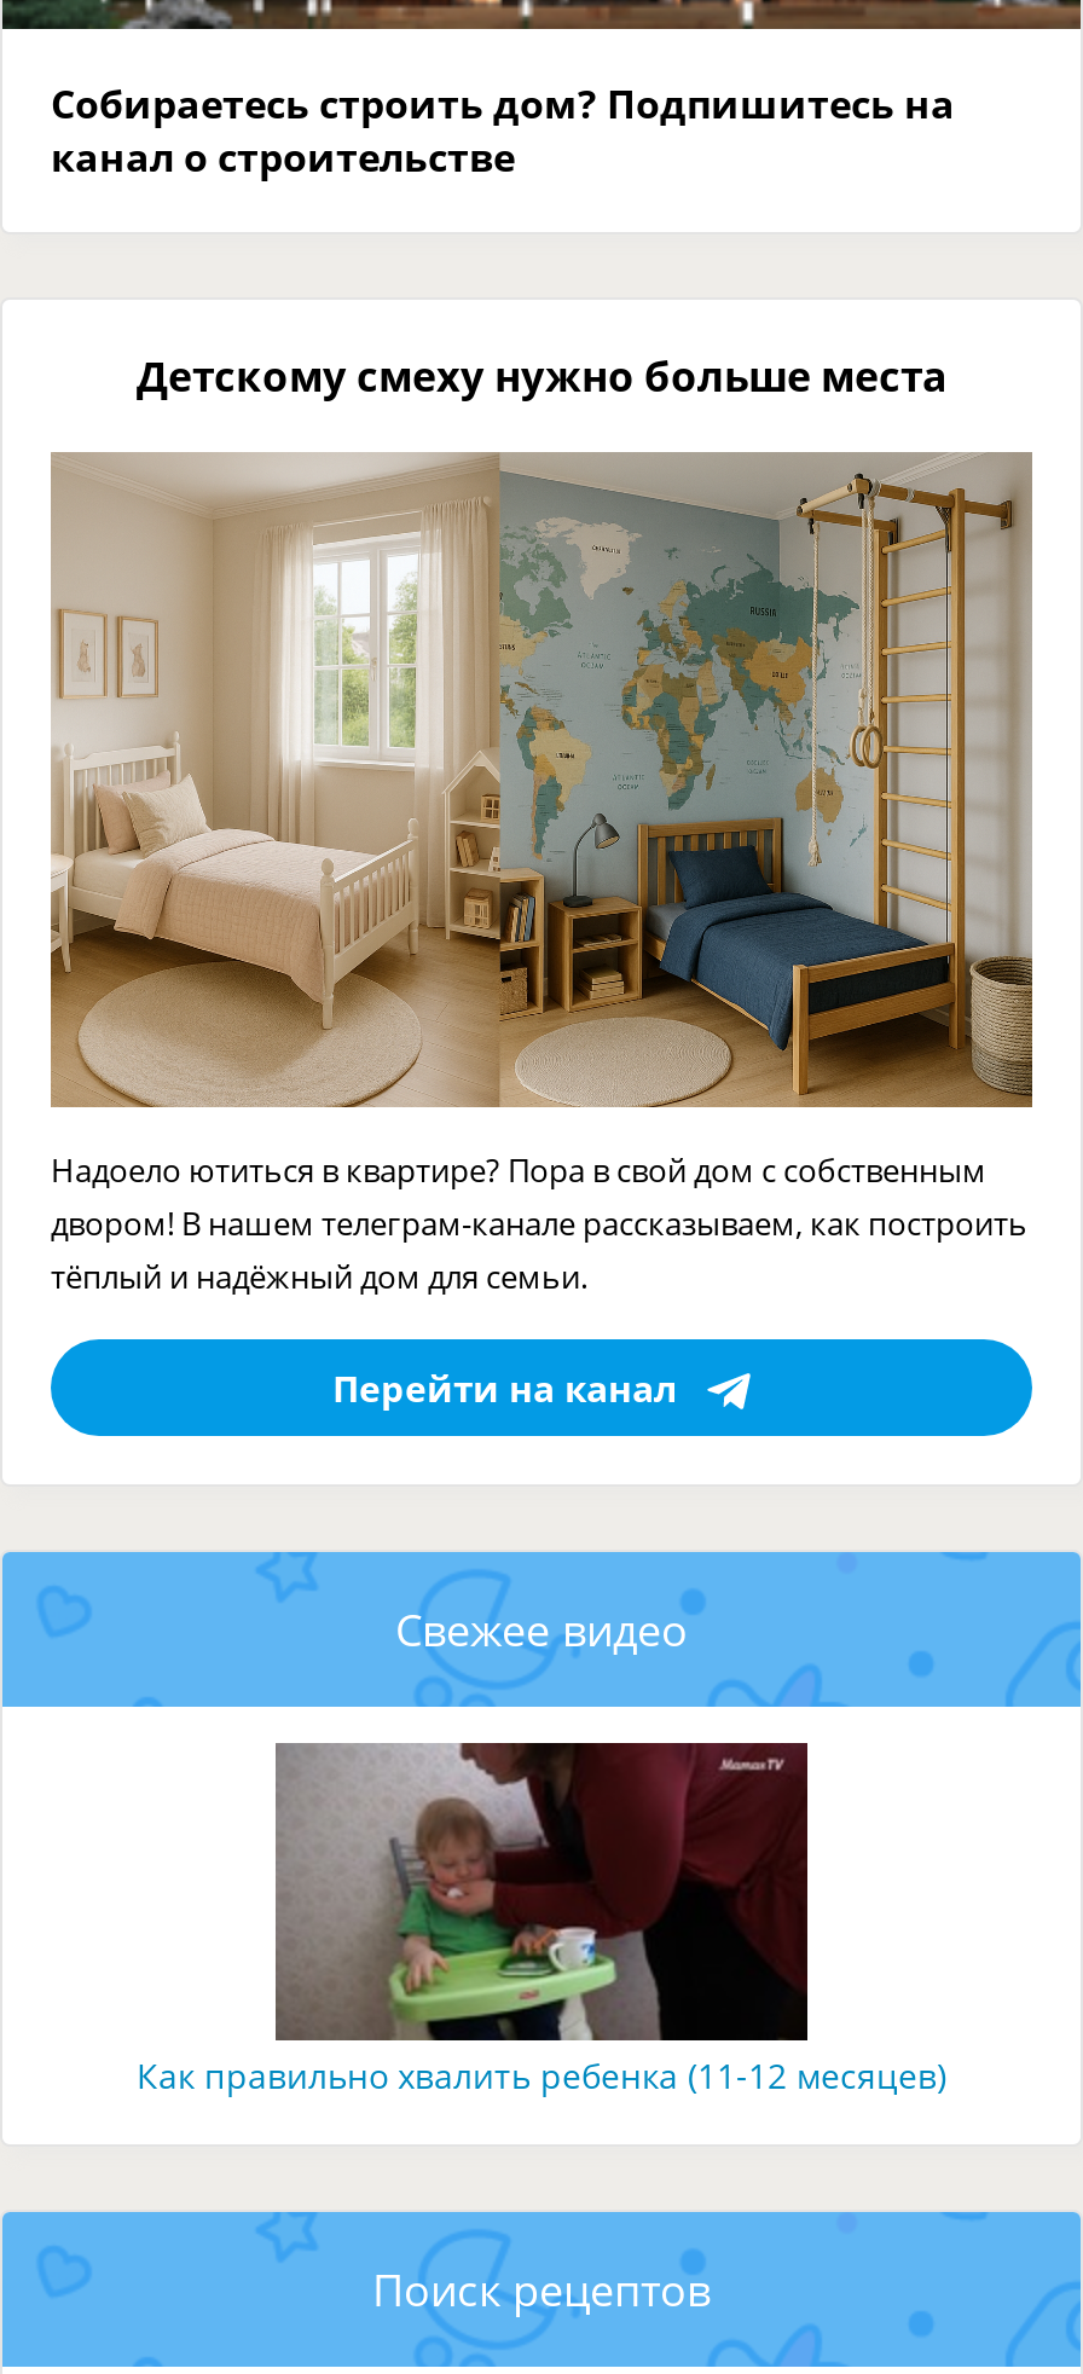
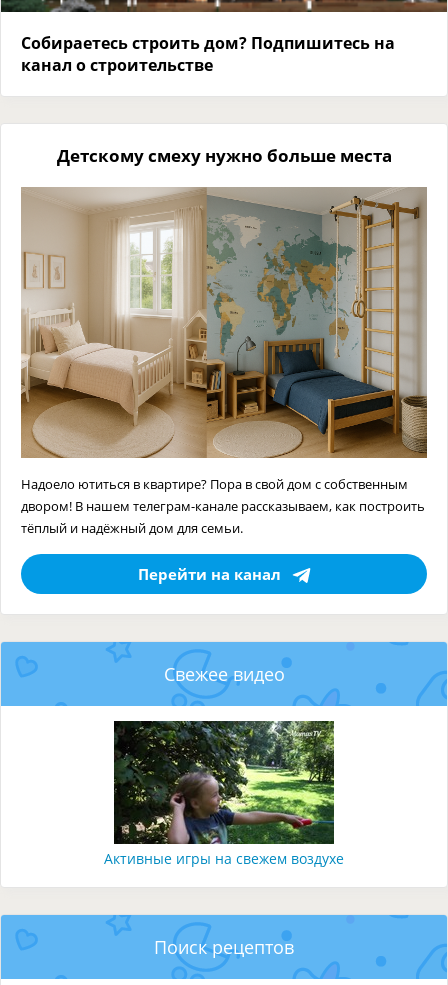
- [image]
- Как правильно хвалить ребенка (11-12 месяцев)
+ [image]
+ Активные игры на свежем воздухе
